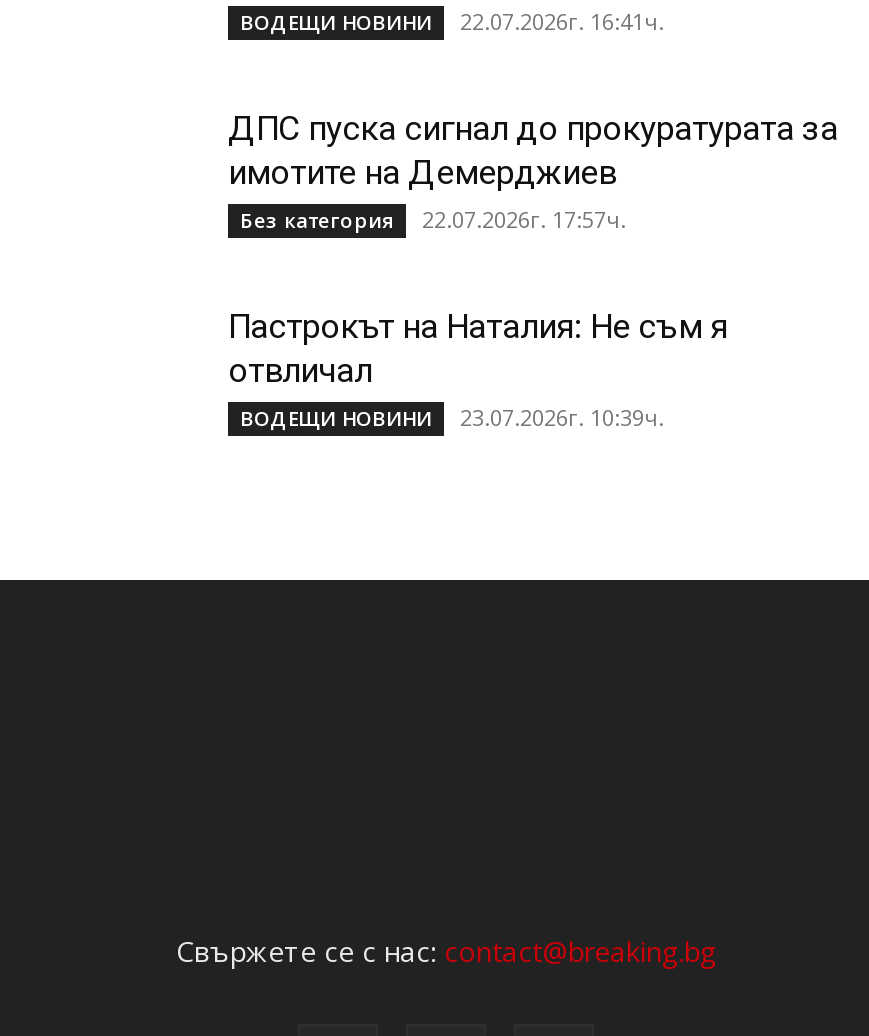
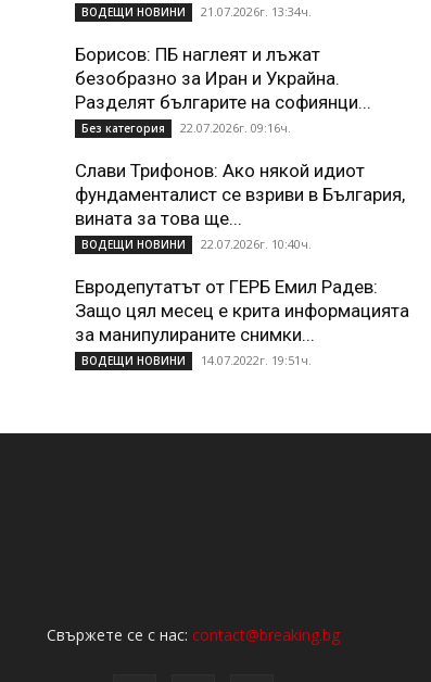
- ВОДЕЩИ НОВИНИ 22.07.2026г. 16:41ч.
+ ВОДЕЩИ НОВИНИ 21.07.2026г. 13:34ч.

- ДПС пуска сигнал до прокуратурата за
- имотите на Демерджиев
+ Борисов: ПБ наглеят и лъжат
+ безобразно за Иран и Украйна.
+ Разделят българите на софиянци...

- Без категория 22.07.2026г. 17:57ч.
+ Без категория 22.07.2026г. 09:16ч.

- Пастрокът на Наталия: Не съм я
- отвличал
+ Слави Трифонов: Ако някой идиот
+ фундаменталист се взриви в България,
+ вината за това ще...

- 23.07.2026г. 10:39ч.
+ 22.07.2026г. 10:40ч.
+ Евродепутатът от ГЕРБ Емил Радев:
+ Защо цял месец е крита информацията
+ за манипулираните снимки...
+ ВОДЕЩИ НОВИНИ
+ 14.07.2022г. 19:51ч.
